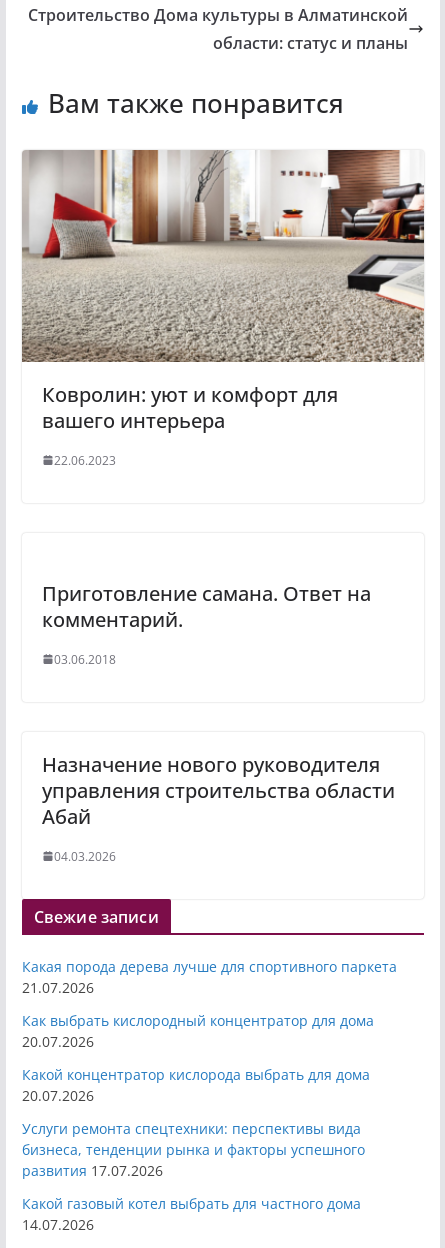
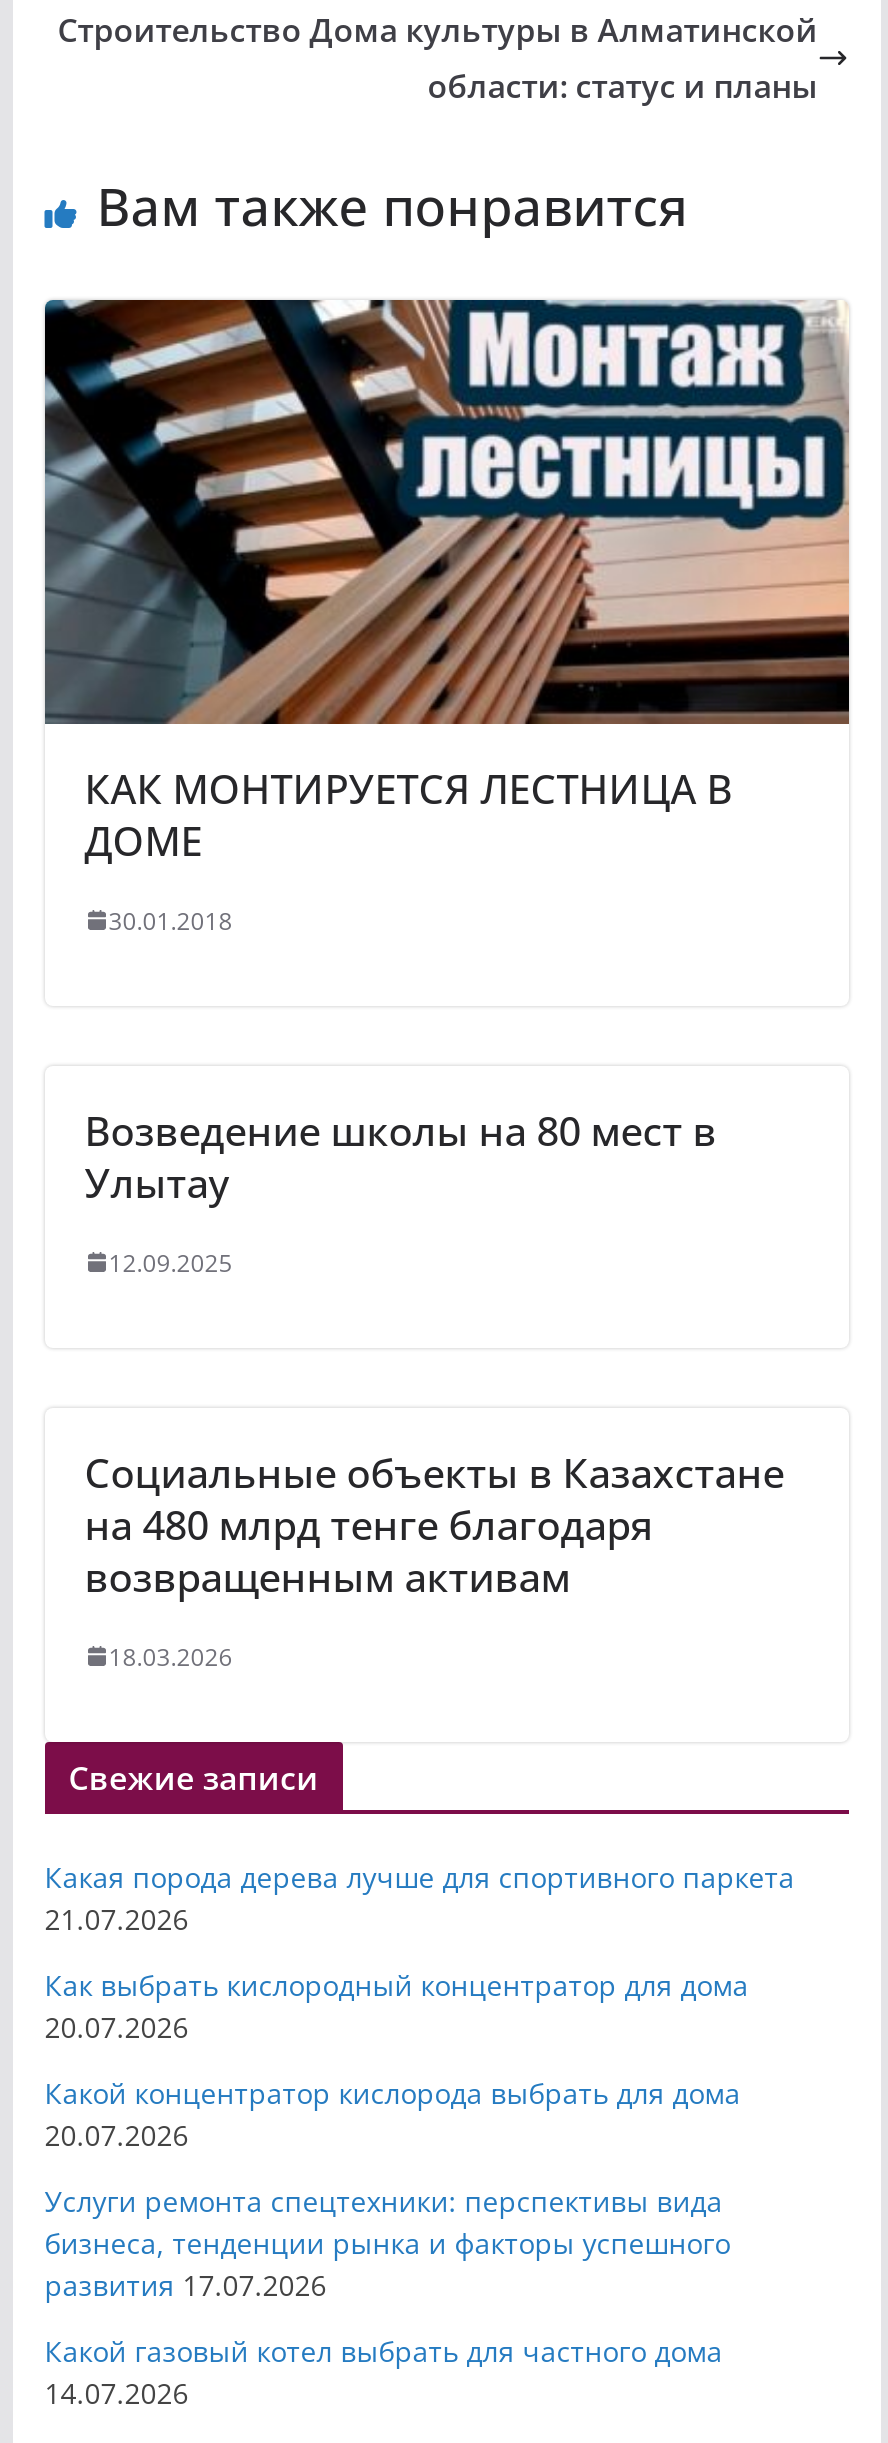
- [image]
- Ковролин: уют и комфорт для
- вашего интерьера
+ [image]
+ КАК МОНТИРУЕТСЯ ЛЕСТНИЦА В
+ ДОМЕ

- 22.06.2023
+ 30.01.2018

- Приготовление самана. Ответ на
- комментарий.
+ Возведение школы на 80 мест в
+ Улытау

- 03.06.2018
+ 12.09.2025

- Назначение нового руководителя
- управления строительства области
- Абай
+ Социальные объекты в Казахстане
+ на 480 млрд тенге благодаря
+ возвращенным активам

- 04.03.2026
+ 18.03.2026
